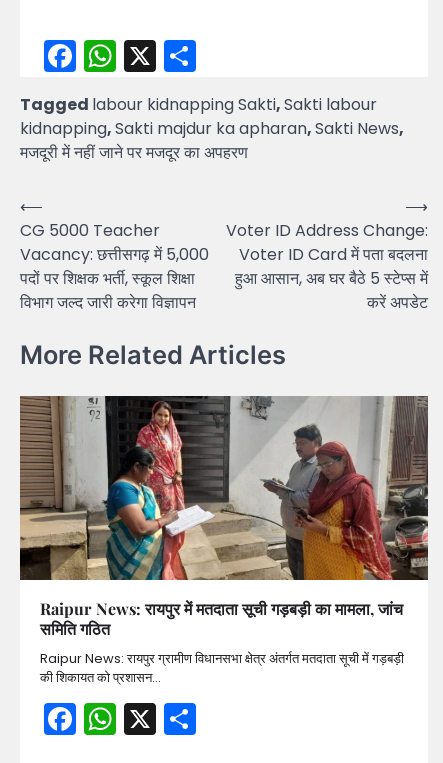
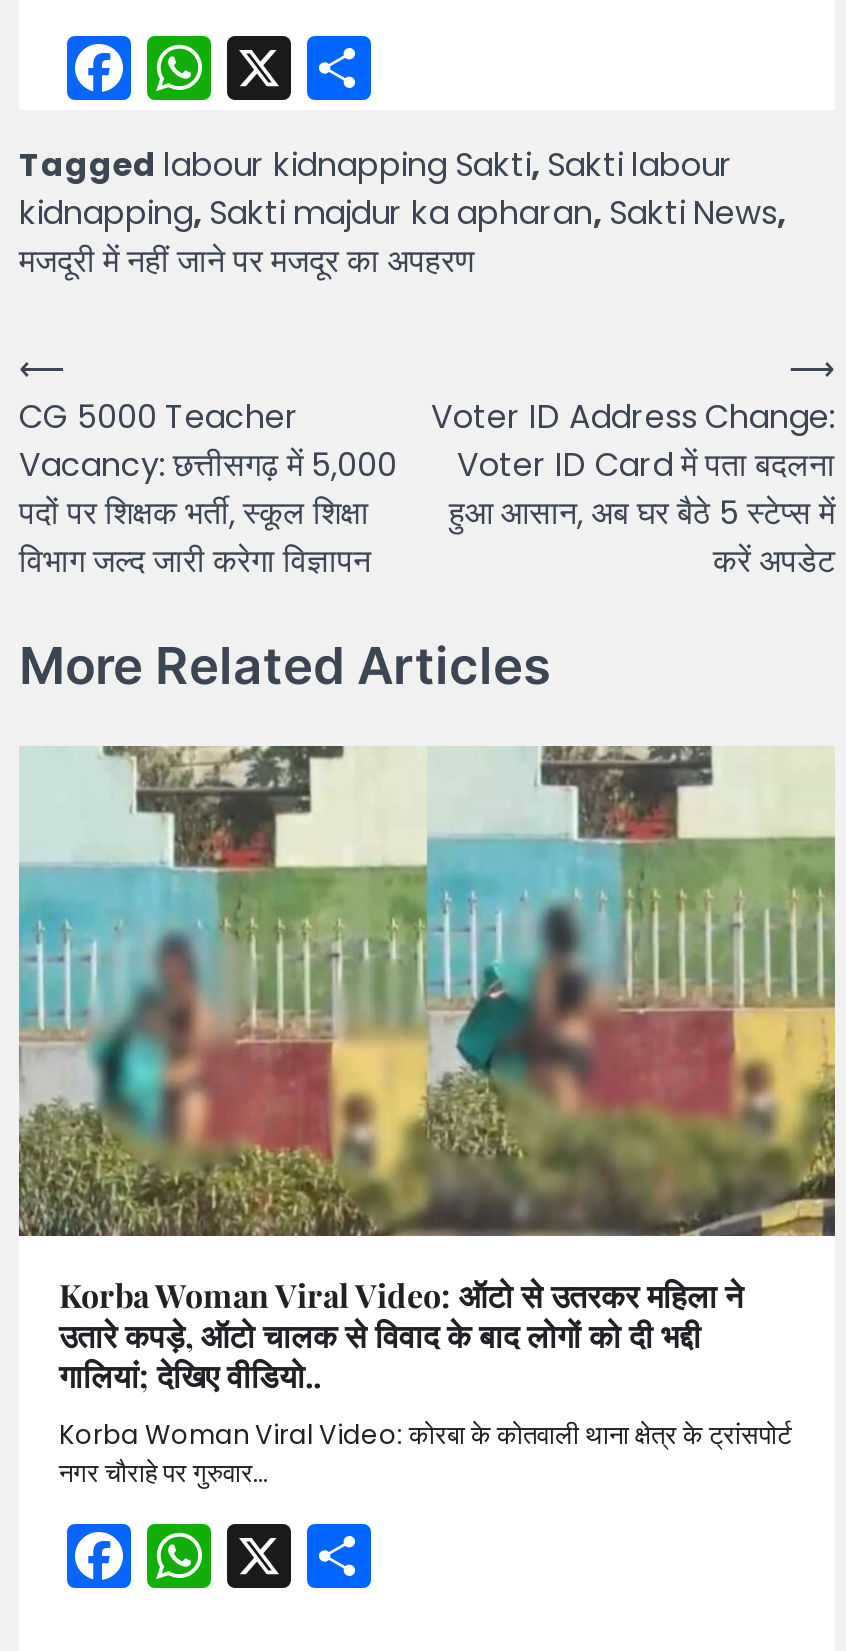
- [image]
- Raipur News: रायपुर में मतदाता सूची गड़बड़ी का मामला, जांच
- समिति गठित
+ [image]
+ Korba Woman Viral Video: ऑटो से उतरकर महिला ने
+ उतारे कपड़े, ऑटो चालक से विवाद के बाद लोगों को दी भद्दी
+ गालियां; देखिए वीडियो..

- Raipur News: रायपुर ग्रामीण विधानसभा क्षेत्र अंतर्गत मतदाता सूची में गड़बड़ी
- की शिकायत को प्रशासन…
+ Korba Woman Viral Video: कोरबा के कोतवाली थाना क्षेत्र के ट्रांसपोर्ट
+ नगर चौराहे पर गुरुवार…
